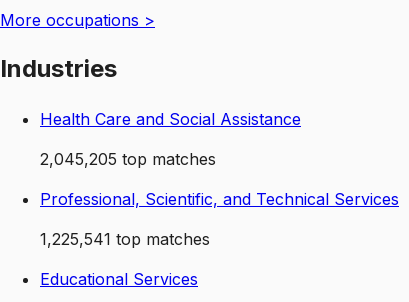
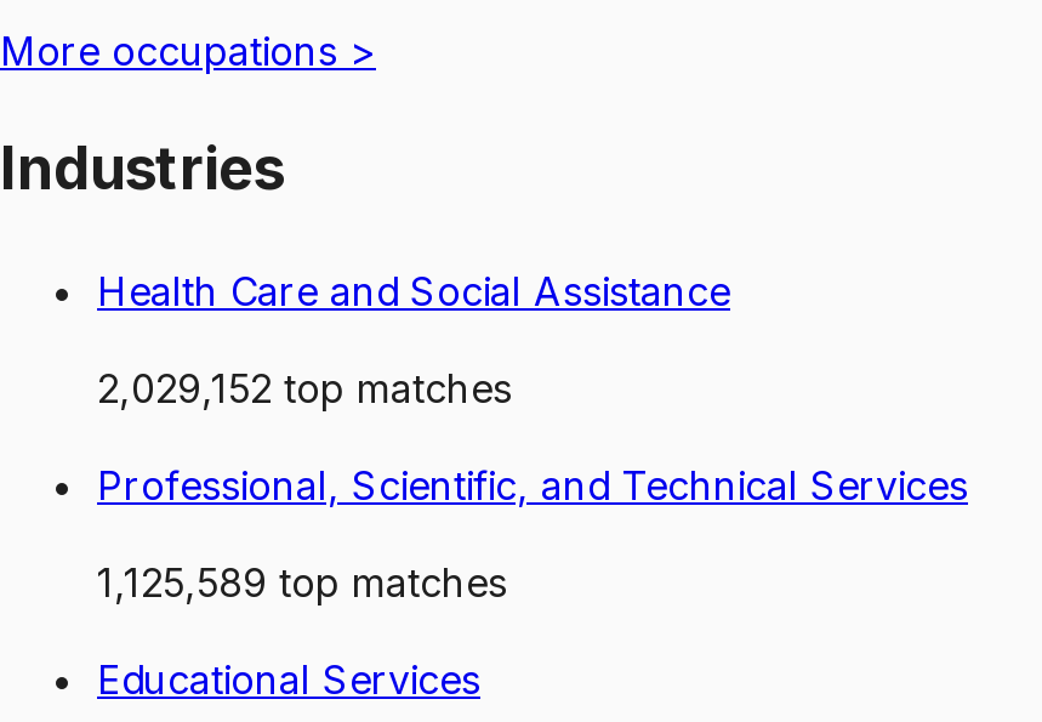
- 2,045,205 top matches
+ 2,029,152 top matches

- 1,225,541 top matches
+ 1,125,589 top matches
